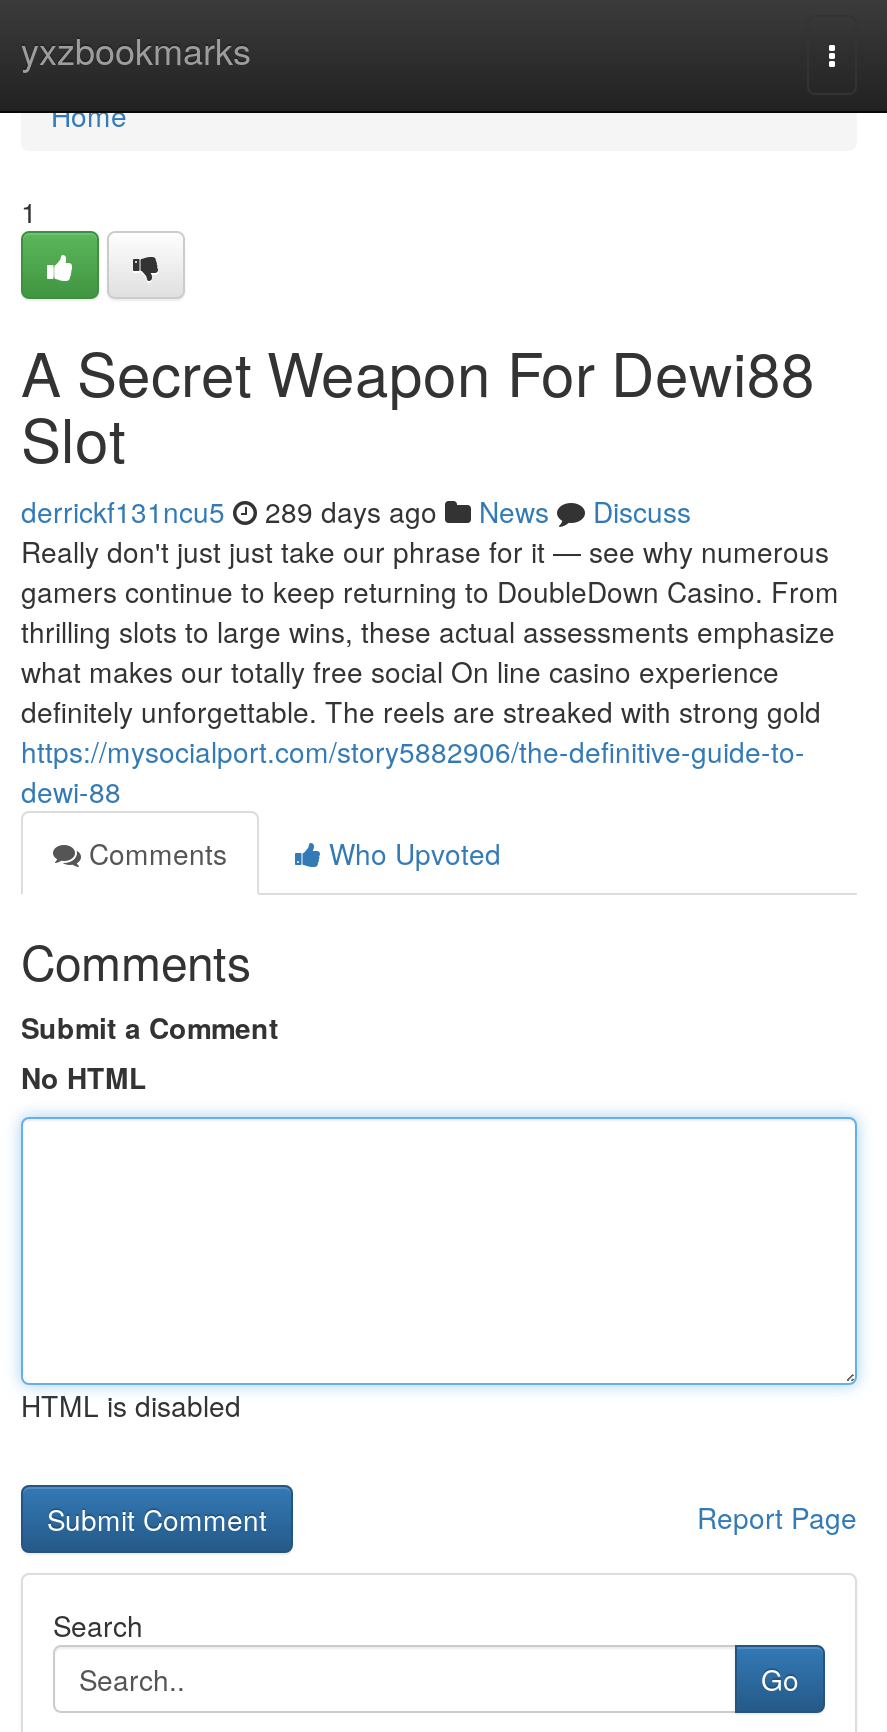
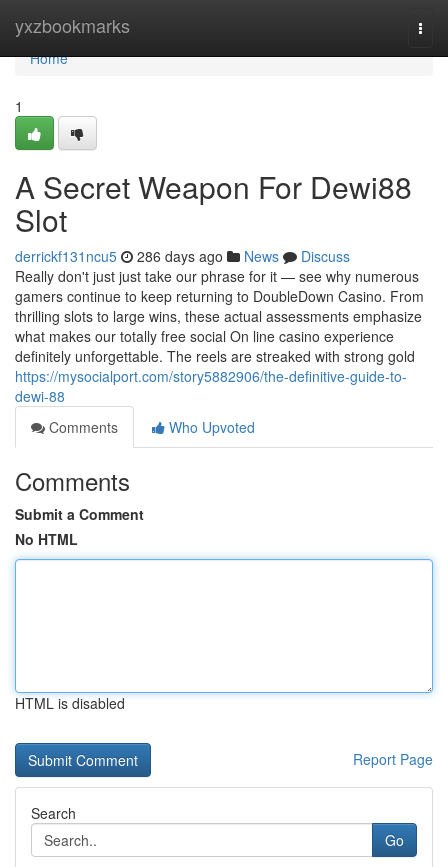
- derrickf131ncu5 289 days ago News Discuss
+ derrickf131ncu5 286 days ago News Discuss
